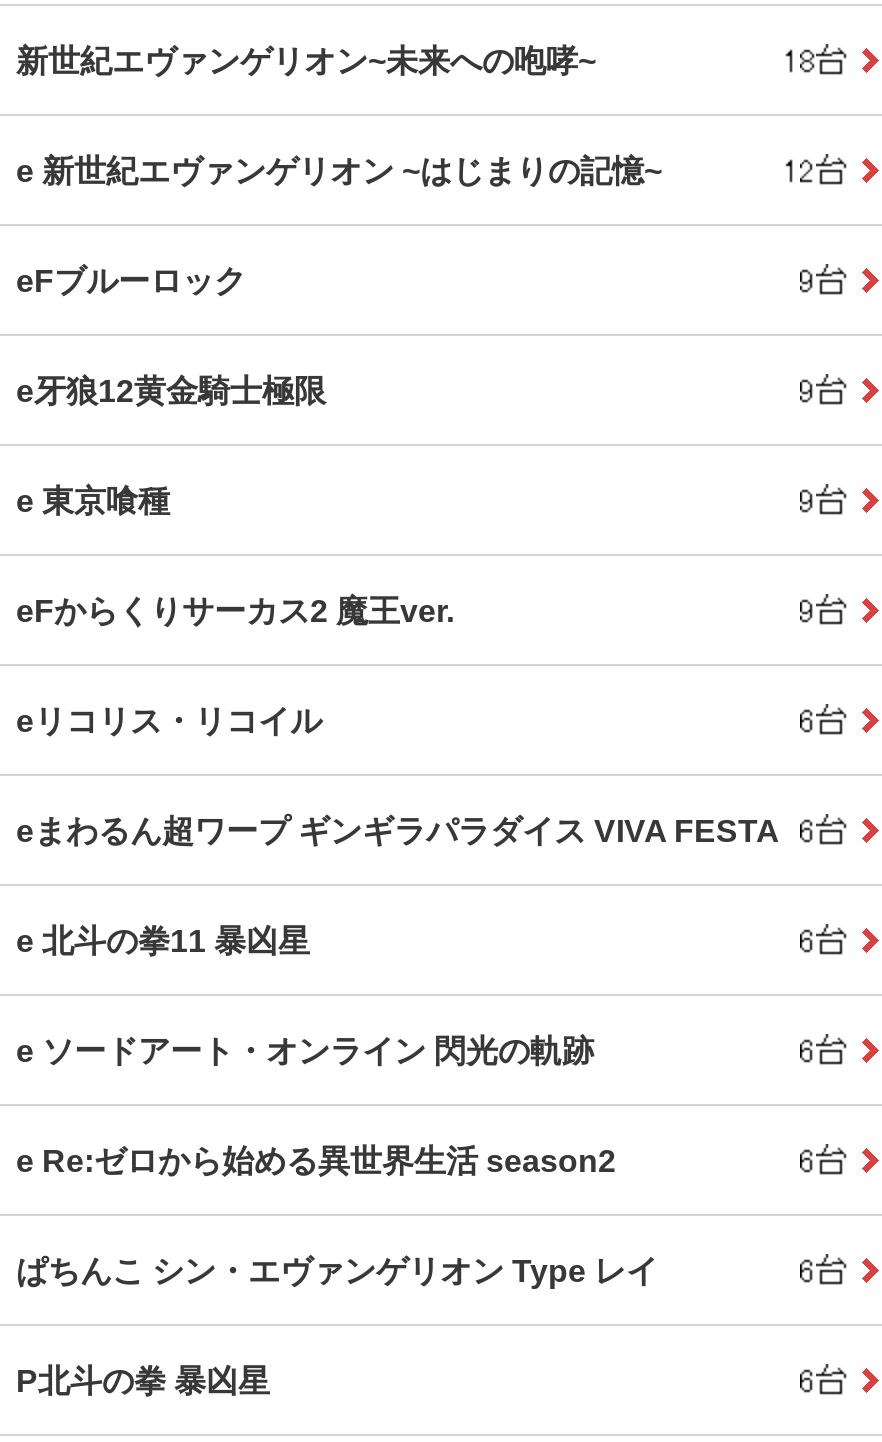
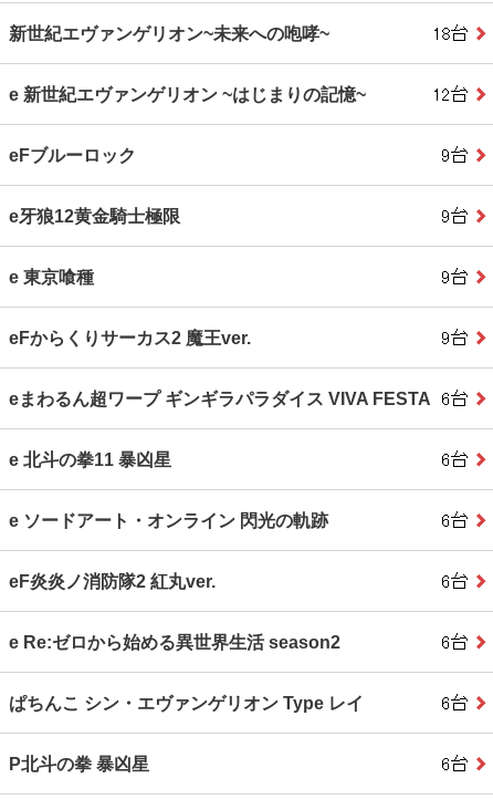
- eリコリス・リコイル

moved up: eまわるん超ワープ ギンギラパラダイス VIVA FESTA | e 北斗の拳11 暴凶星 | e ソードアート・オンライン 閃光の軌跡

+ eF炎炎ノ消防隊2 紅丸ver.
